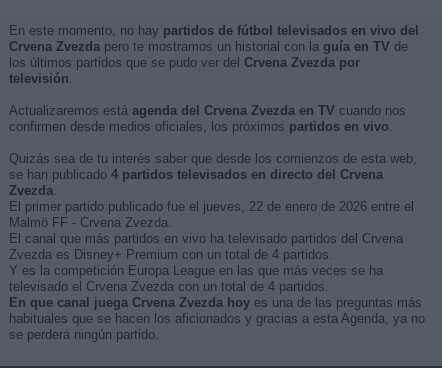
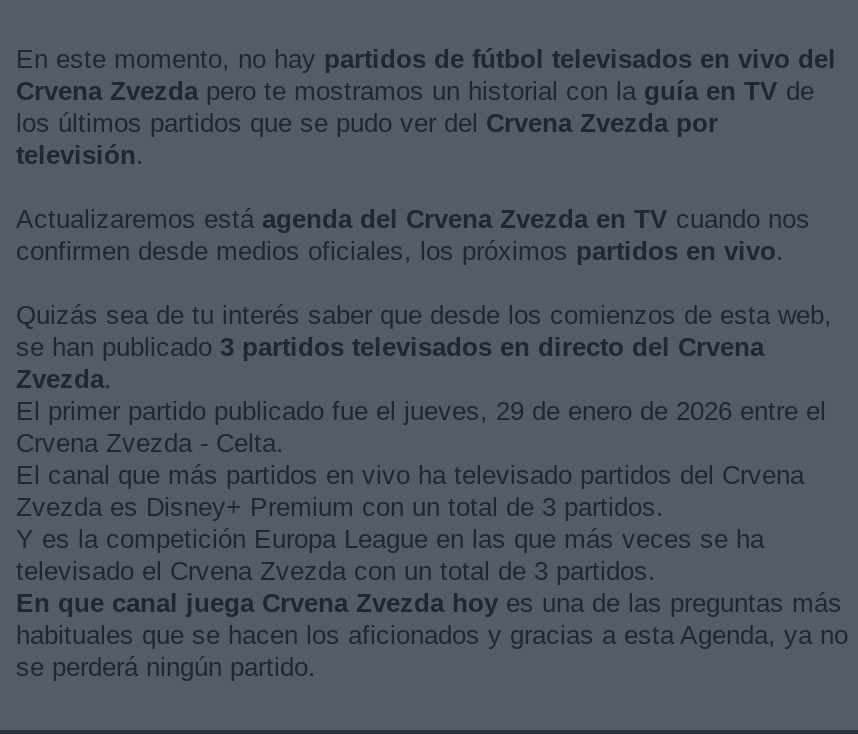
- se han publicado 4 partidos televisados en directo del Crvena
+ se han publicado 3 partidos televisados en directo del Crvena

- El primer partido publicado fue el jueves, 22 de enero de 2026 entre el
- Malmö FF - Crvena Zvezda.
+ El primer partido publicado fue el jueves, 29 de enero de 2026 entre el
+ Crvena Zvezda - Celta.

- Zvezda es Disney+ Premium con un total de 4 partidos.
+ Zvezda es Disney+ Premium con un total de 3 partidos.

- televisado el Crvena Zvezda con un total de 4 partidos.
+ televisado el Crvena Zvezda con un total de 3 partidos.
